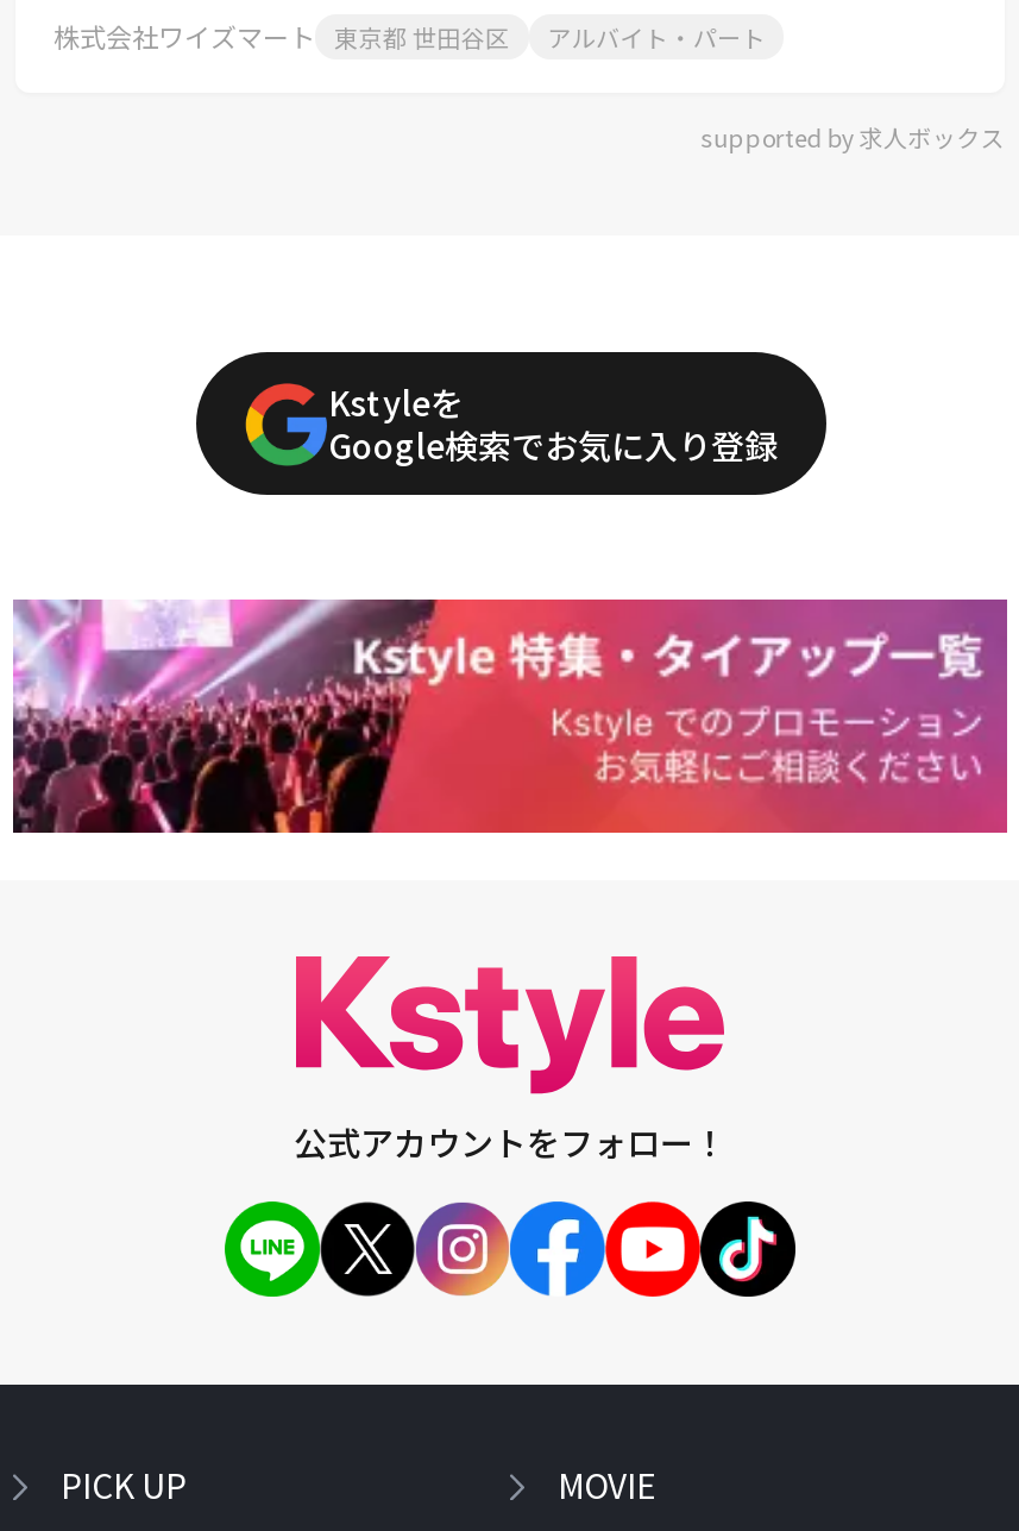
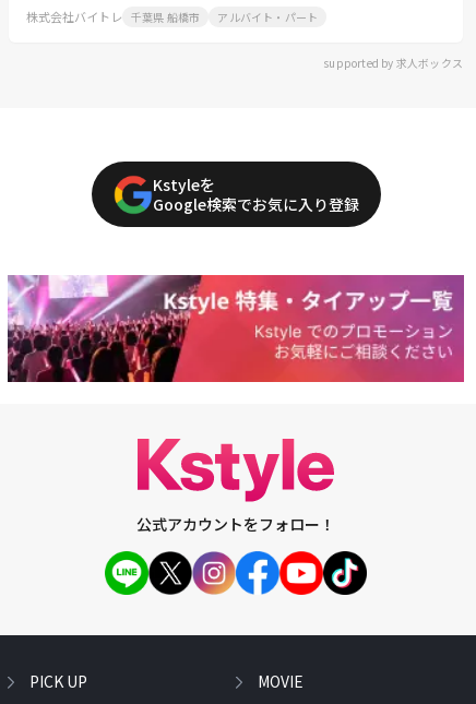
- 株式会社ワイズマート 東京都 世田谷区
+ 株式会社バイトレ 千葉県 船橋市
